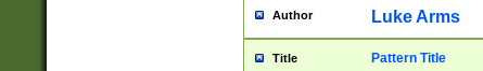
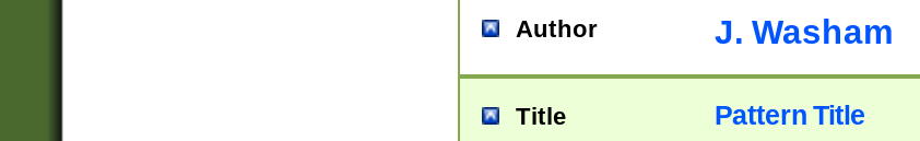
- Luke Arms
+ J. Washam
